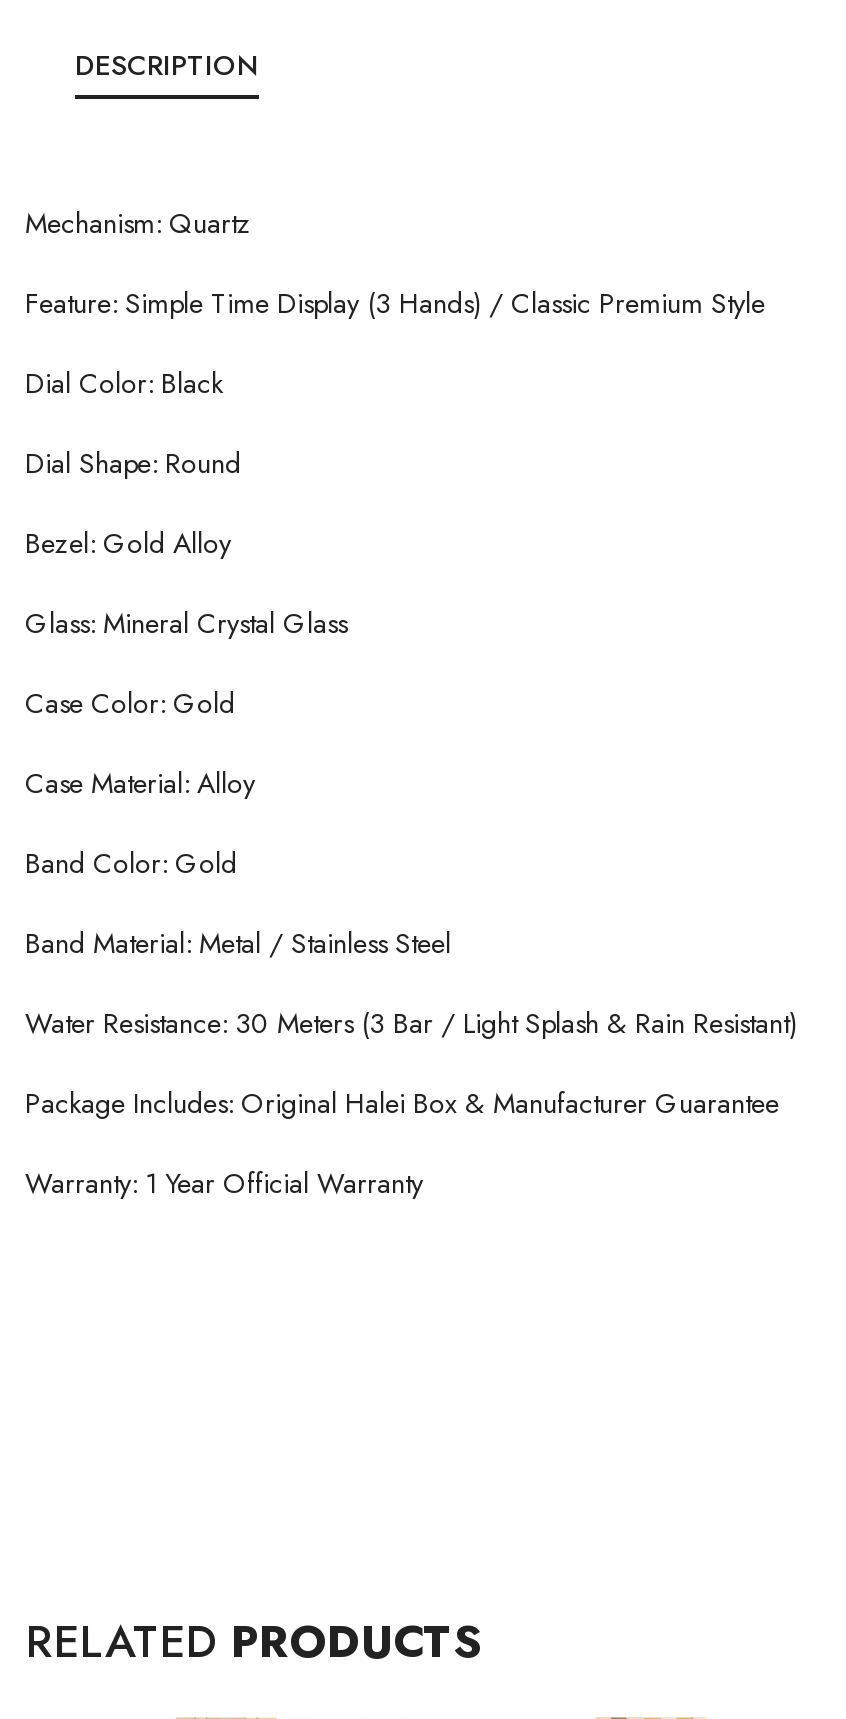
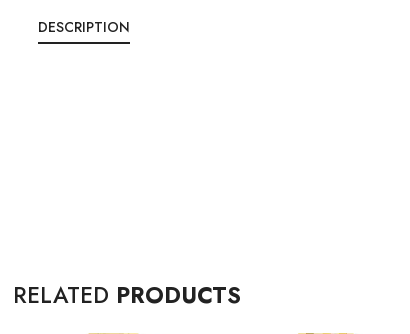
- Mechanism: Quartz
- Feature: Simple Time Display (3 Hands) / Classic Premium Style
- Dial Color: Black
- Dial Shape: Round
- Bezel: Gold Alloy
- Glass: Mineral Crystal Glass
- Case Color: Gold
- Case Material: Alloy
- Band Color: Gold
- Band Material: Metal / Stainless Steel
- Water Resistance: 30 Meters (3 Bar / Light Splash & Rain Resistant)
- Package Includes: Original Halei Box & Manufacturer Guarantee
- Warranty: 1 Year Official Warranty
